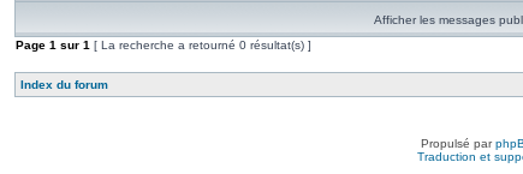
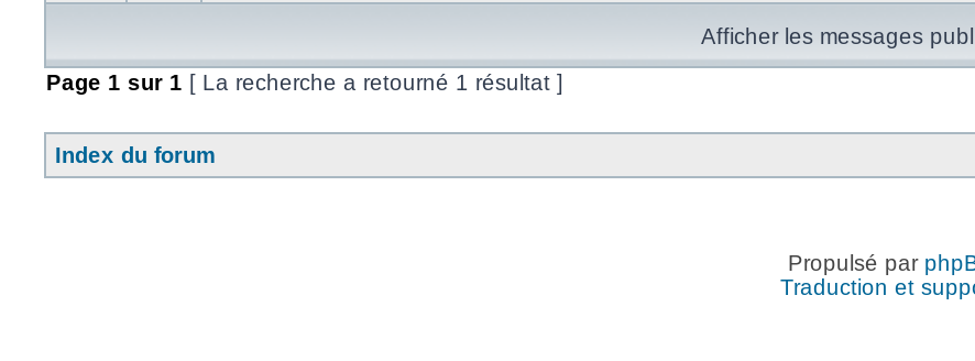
- Page 1 sur 1 [ La recherche a retourné 0 résultat(s) ]
+ Page 1 sur 1 [ La recherche a retourné 1 résultat ]
